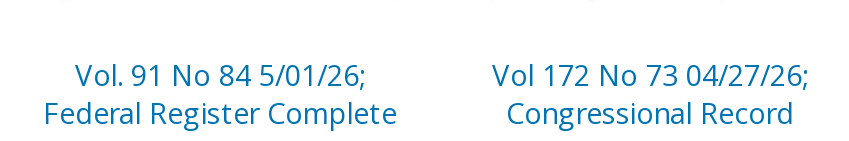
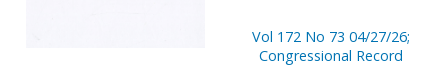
- Vol. 91 No 84 5/01/26;
- Federal Register Complete
